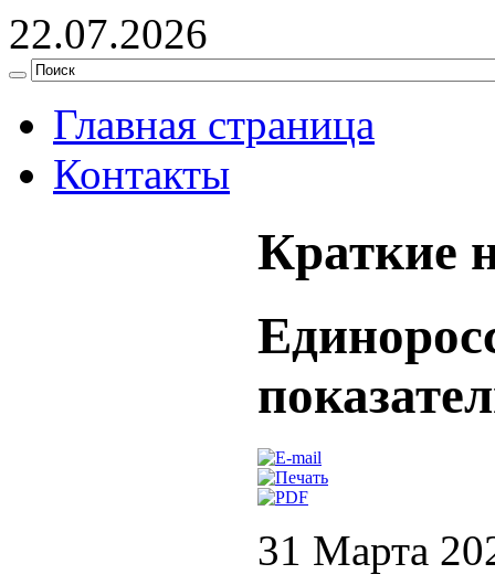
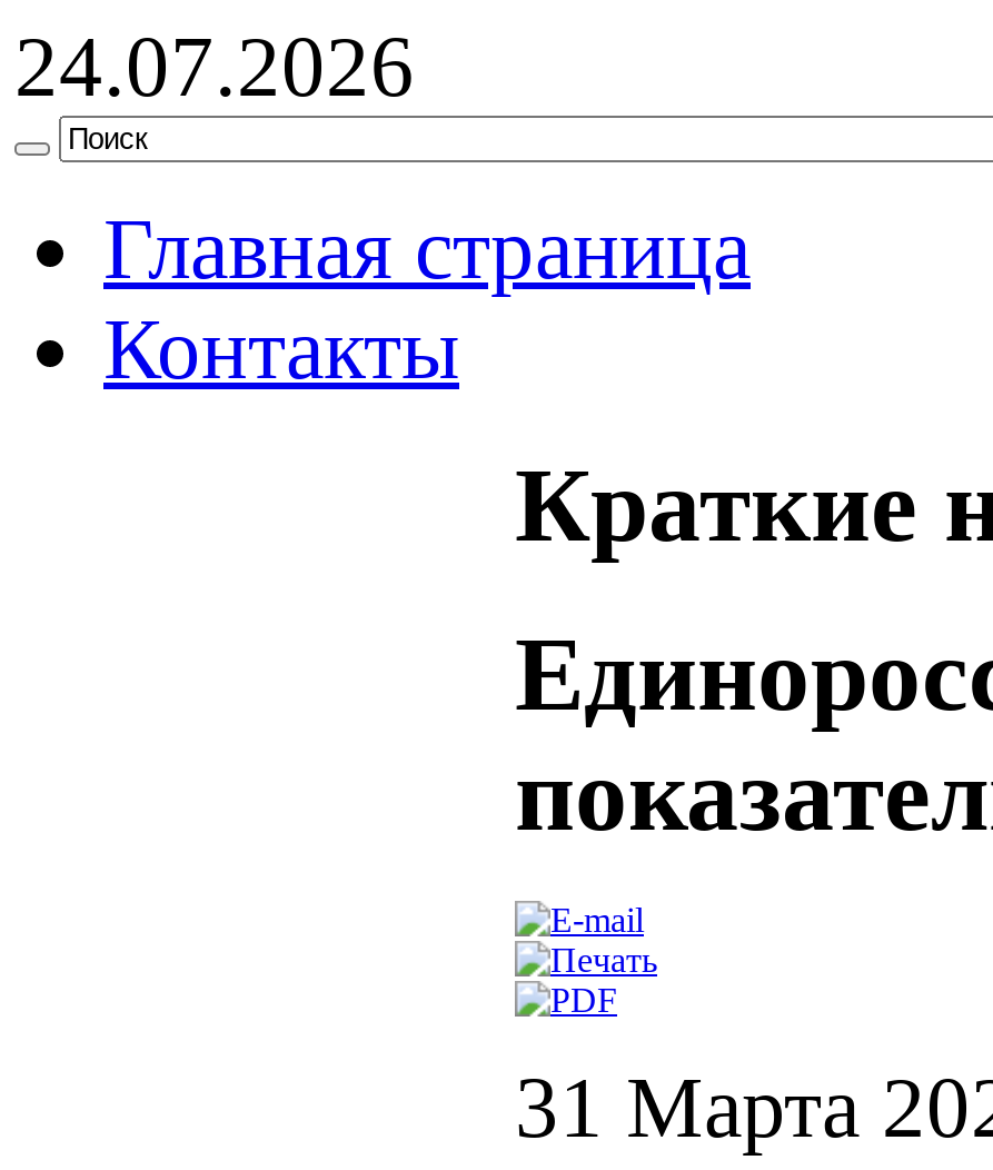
- 22.07.2026
+ 24.07.2026
